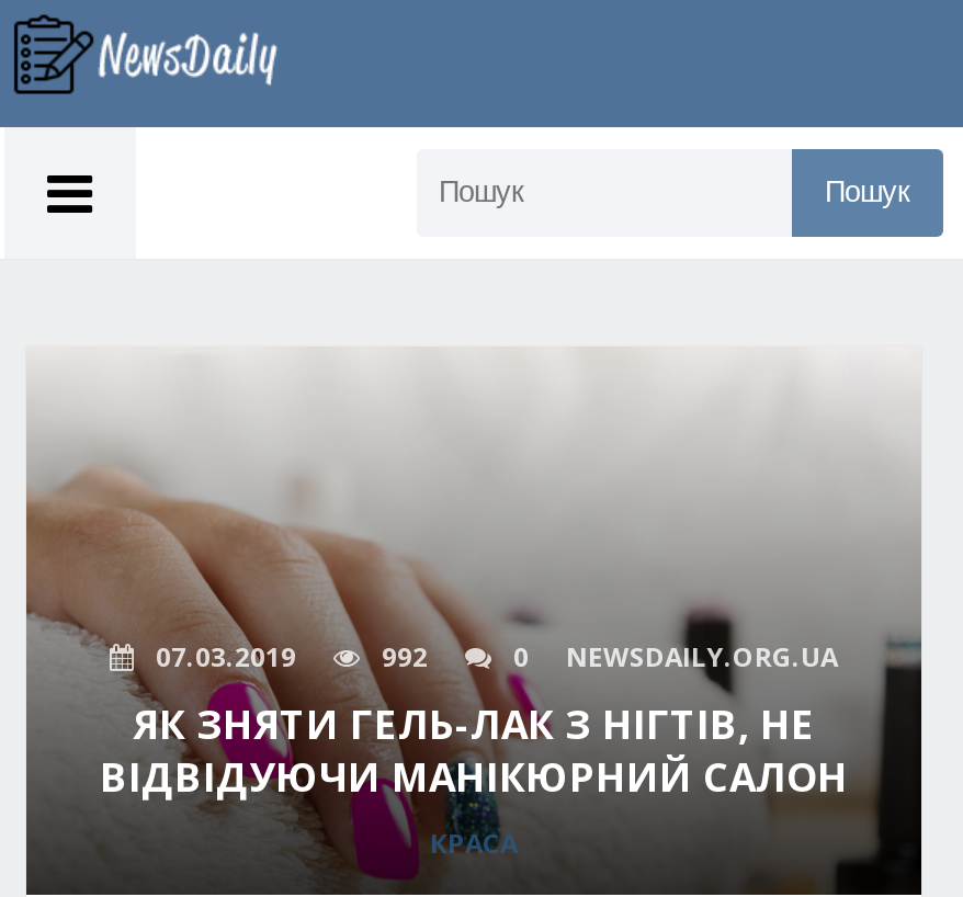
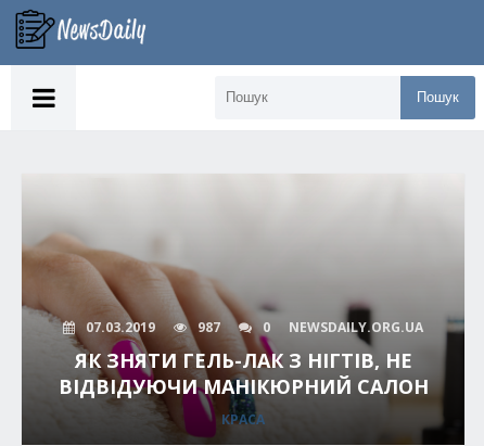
- 992
+ 987
